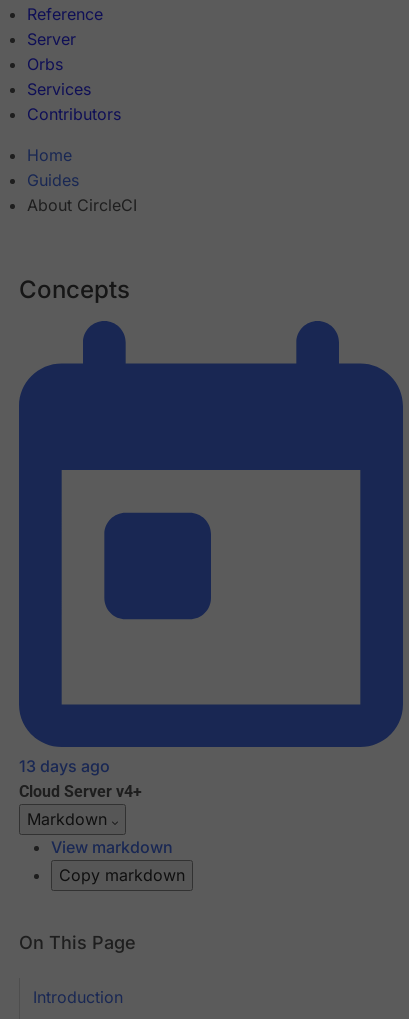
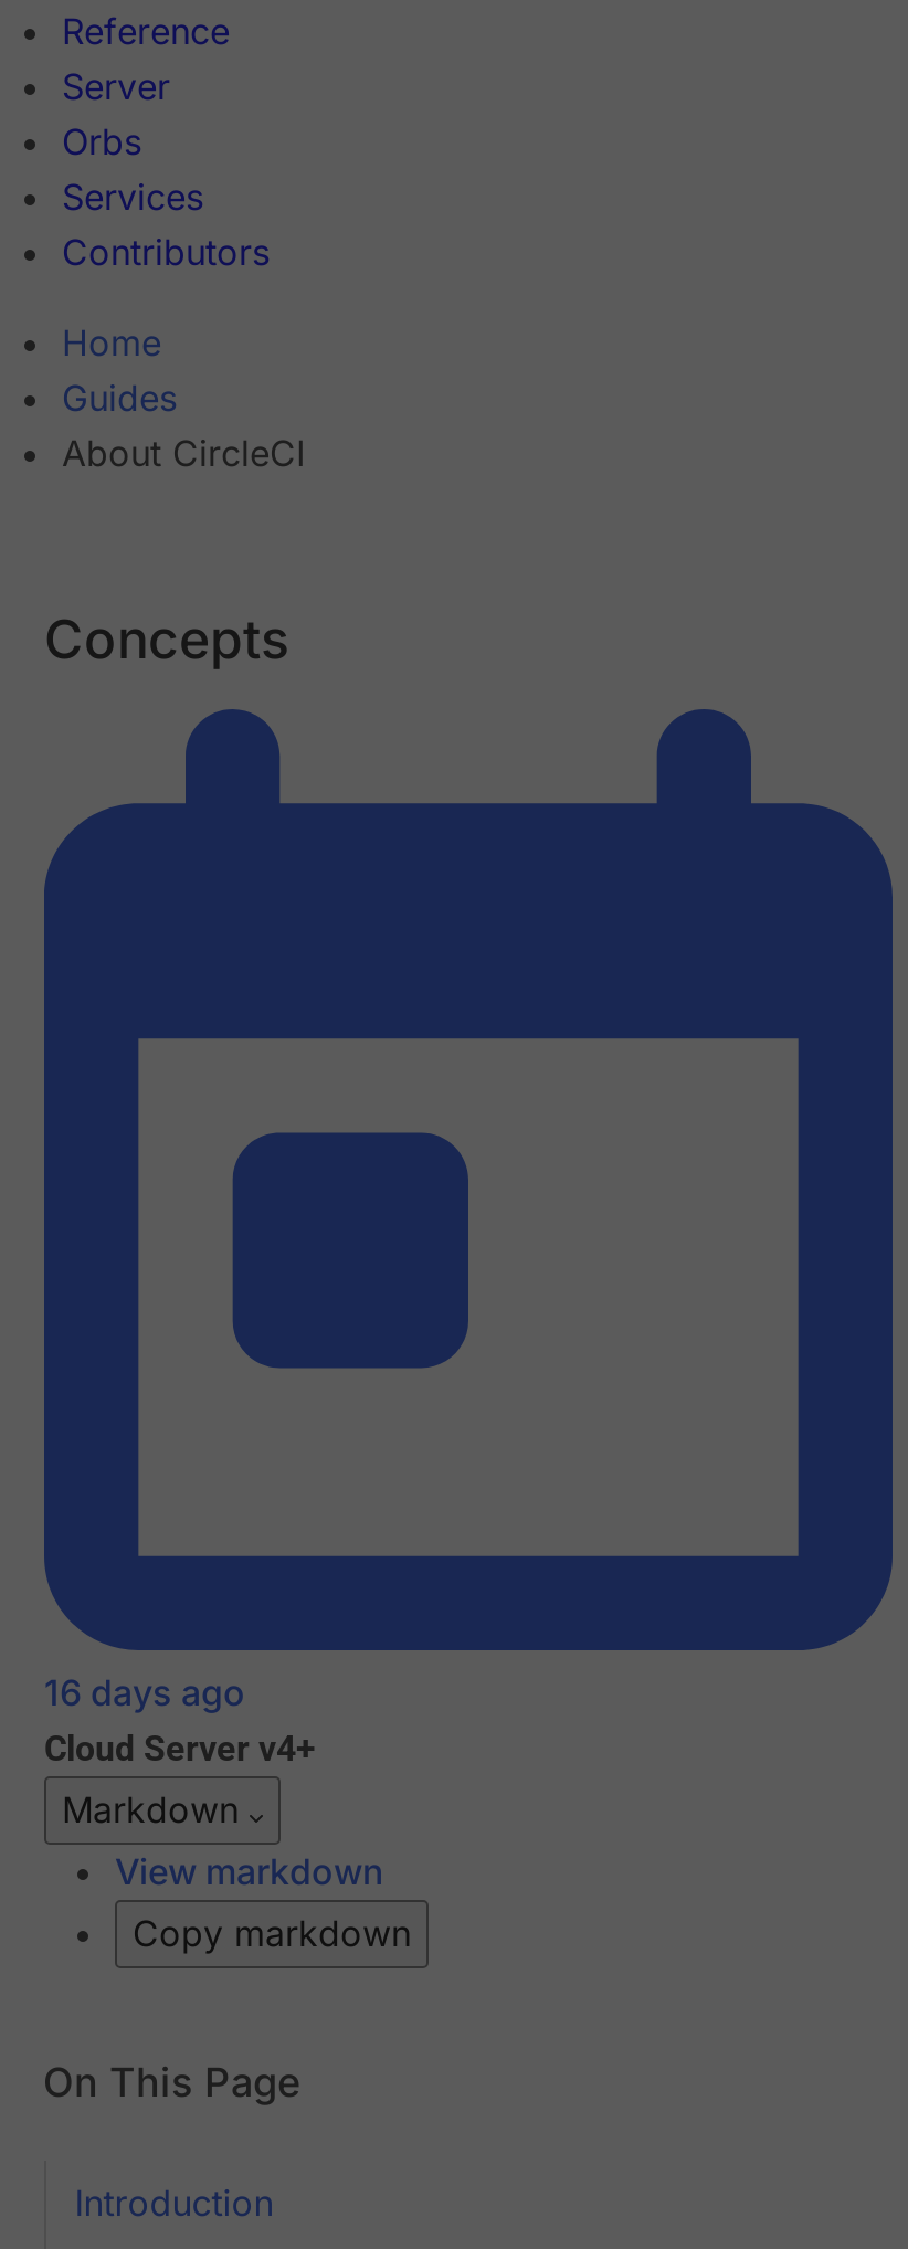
- 13 days ago
+ 16 days ago
